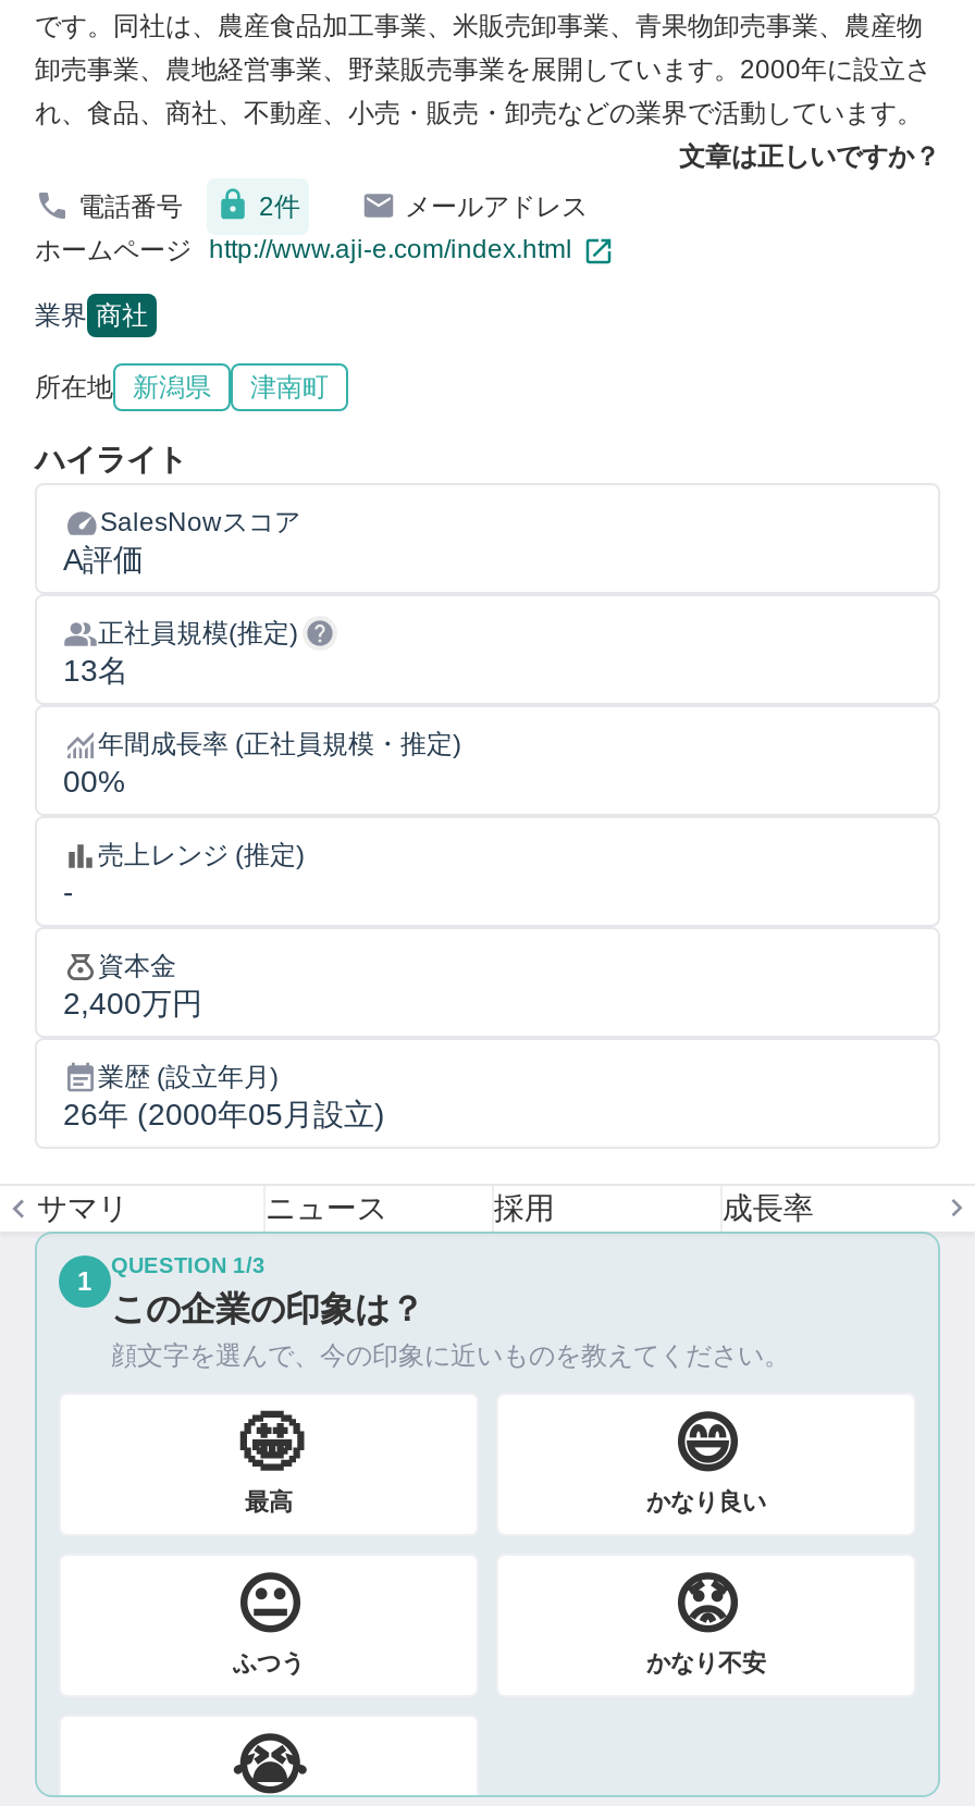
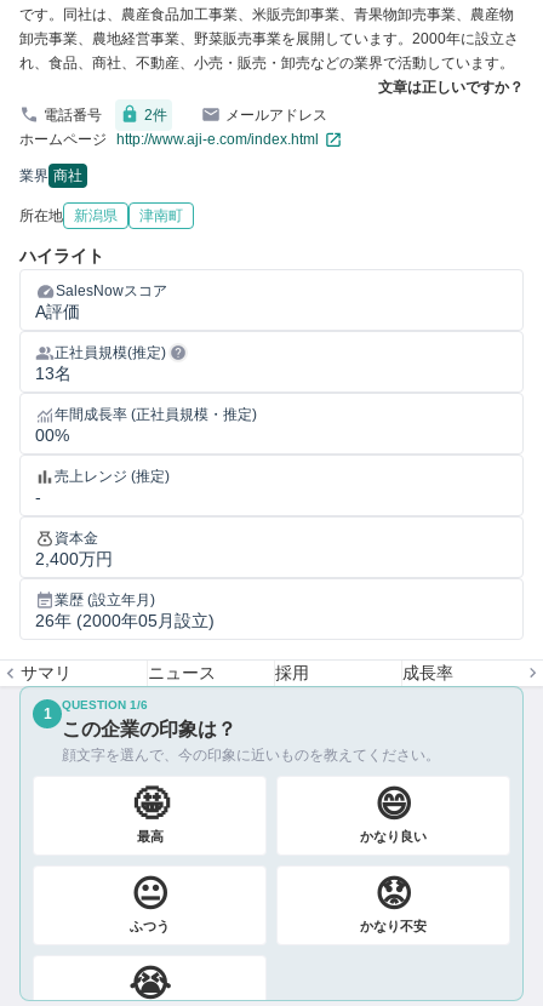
- QUESTION 1/3
+ QUESTION 1/6
